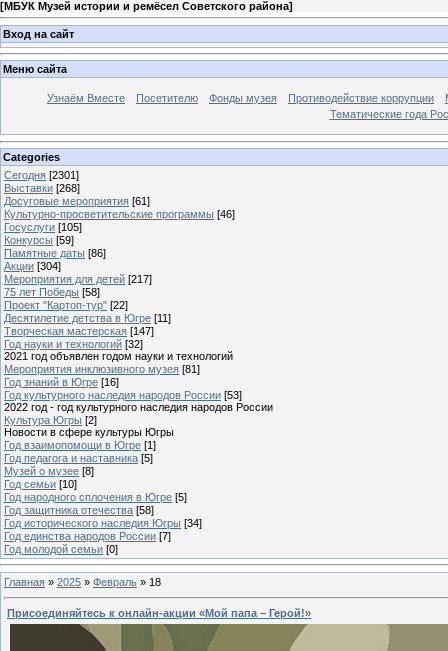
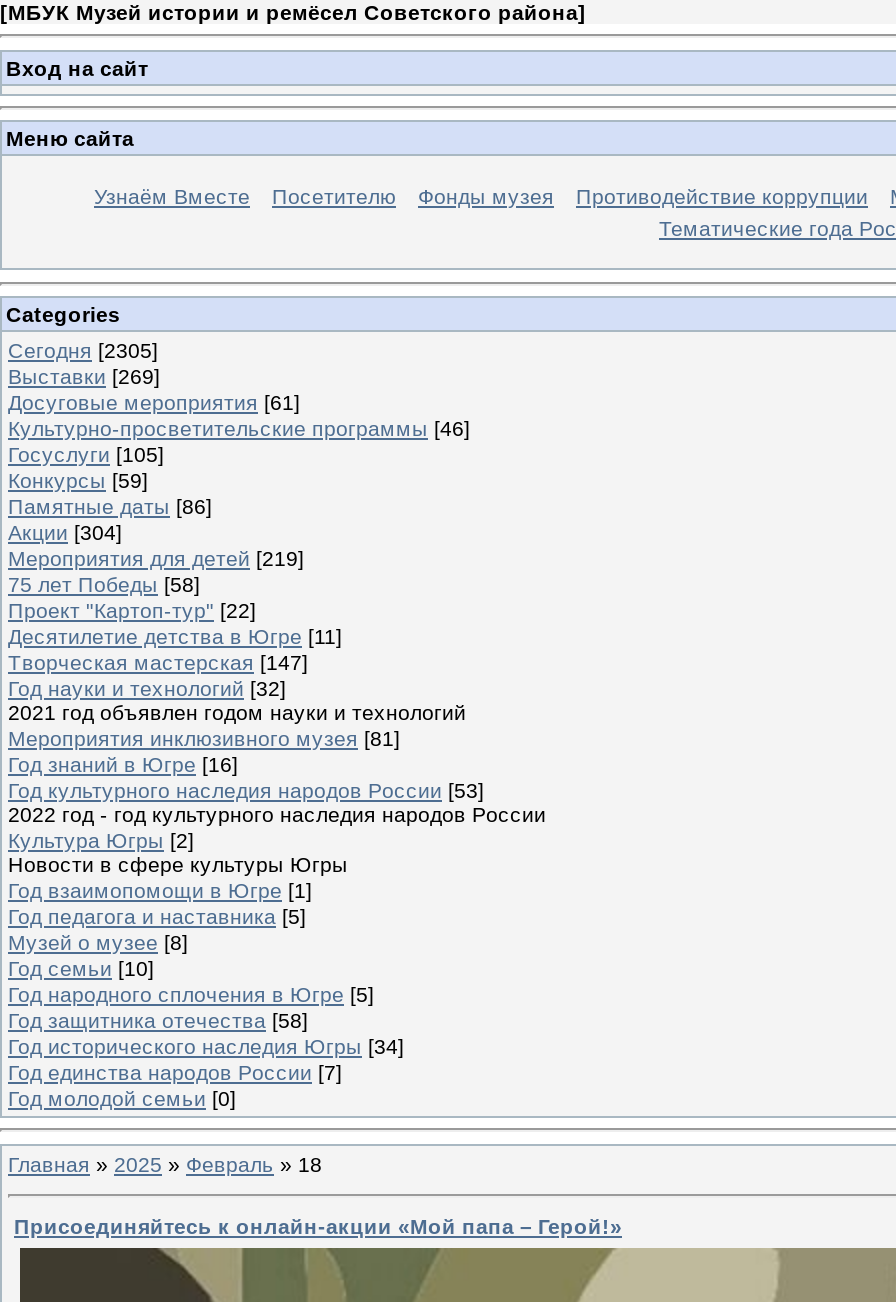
- Сегодня [2301]
+ Сегодня [2305]

- Выставки [268]
+ Выставки [269]

- Мероприятия для детей [217]
+ Мероприятия для детей [219]
